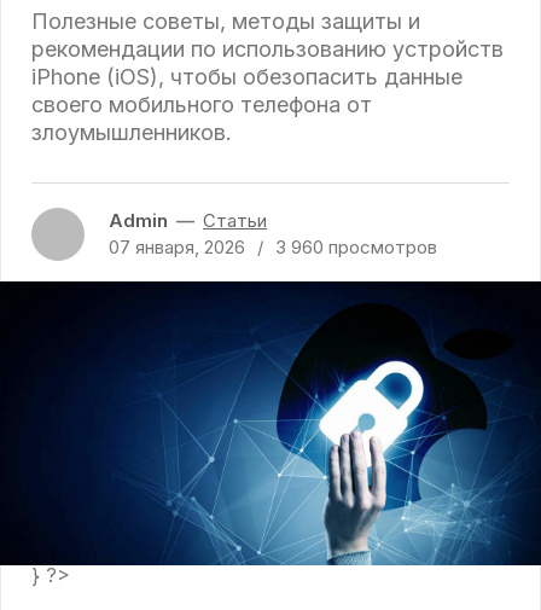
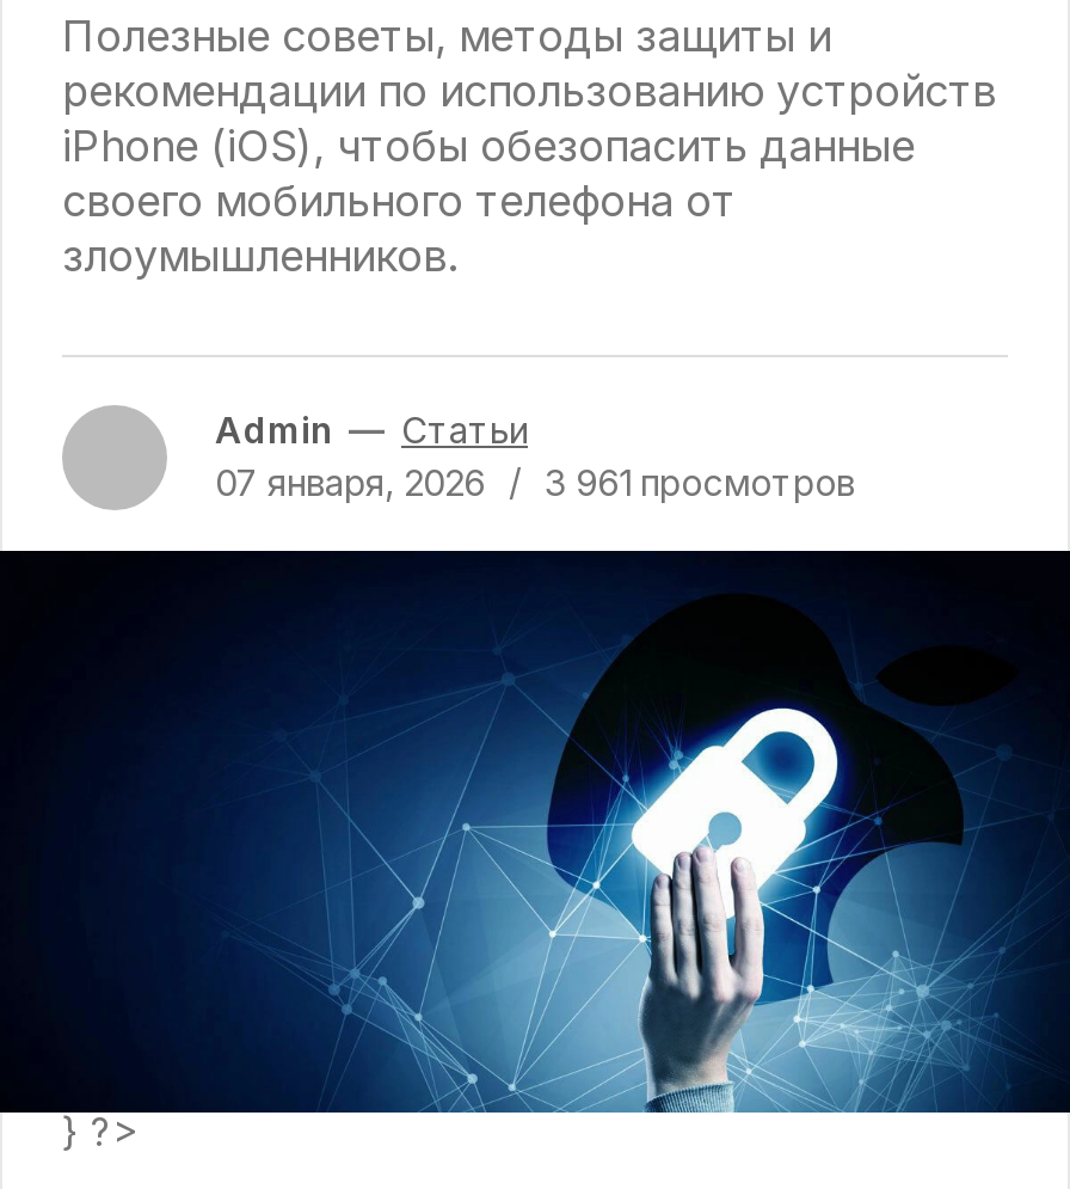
- 3 960 просмотров
+ 3 961 просмотров
